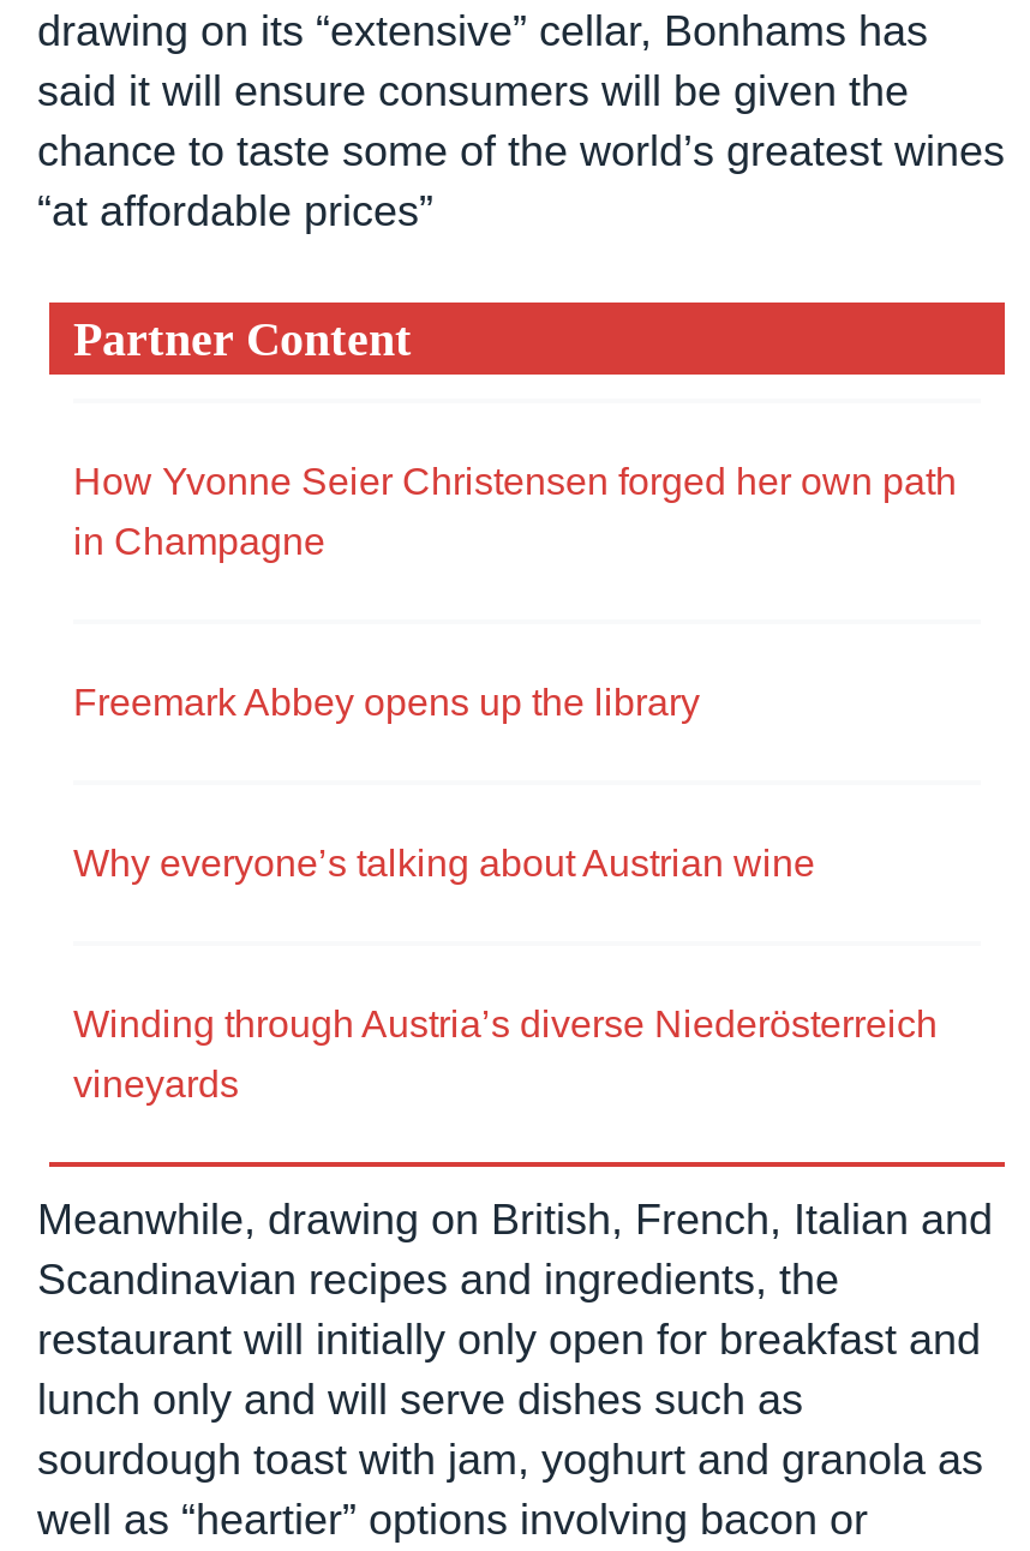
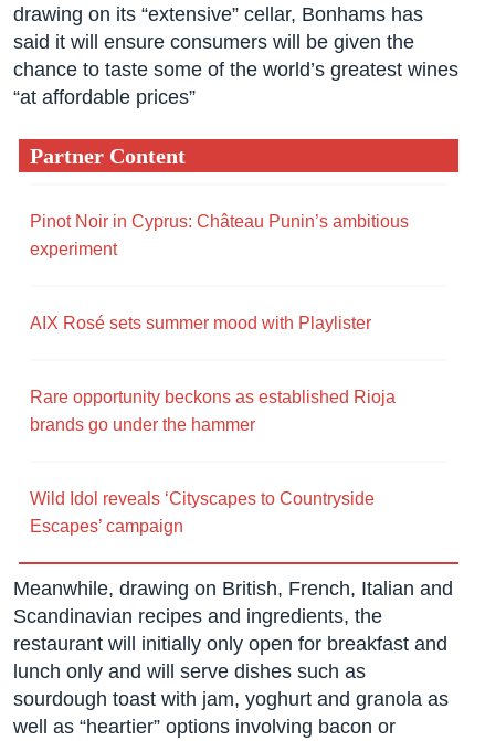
- How Yvonne Seier Christensen forged her own path
- in Champagne
+ Pinot Noir in Cyprus: Château Punin’s ambitious
+ experiment

- Freemark Abbey opens up the library
+ AIX Rosé sets summer mood with Playlister

- Why everyone’s talking about Austrian wine
+ Rare opportunity beckons as established Rioja
+ brands go under the hammer

- Winding through Austria’s diverse Niederösterreich
- vineyards
+ Wild Idol reveals ‘Cityscapes to Countryside
+ Escapes’ campaign
